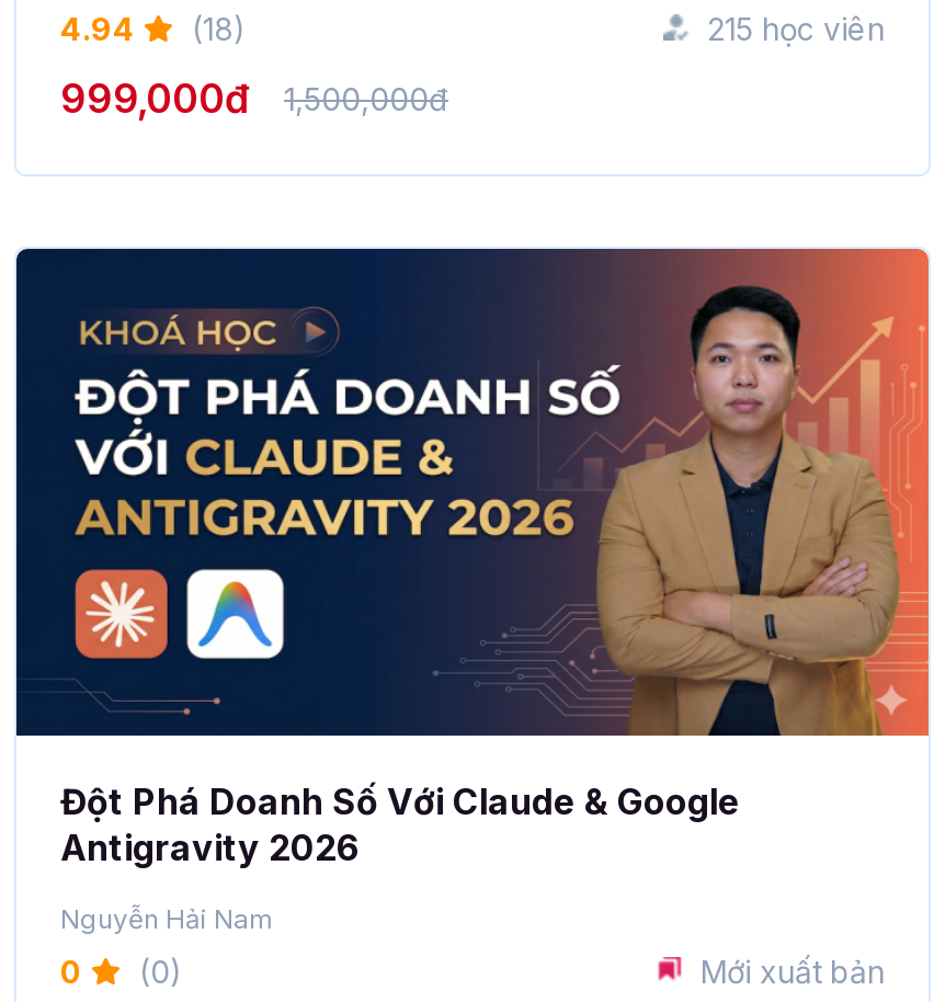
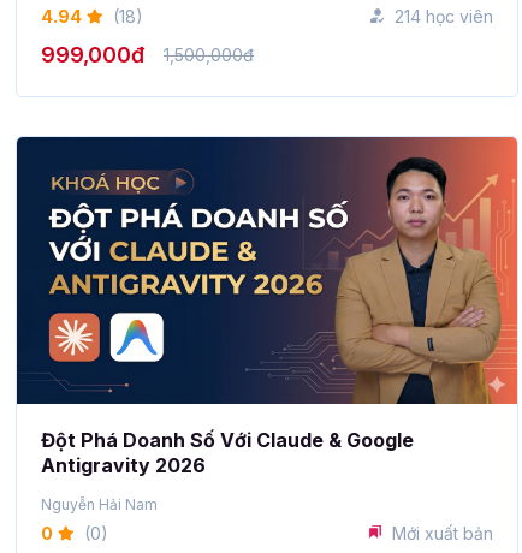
- 215 học viên
+ 214 học viên
